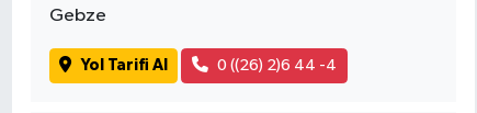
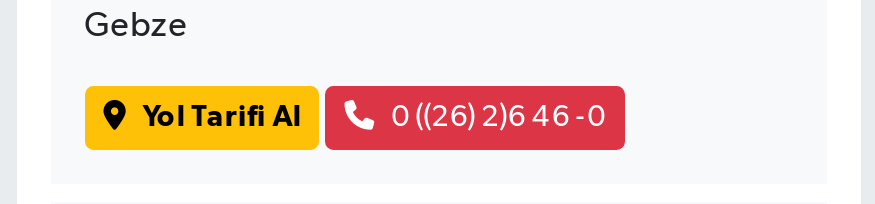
- 0 ((26) 2)6 44 -4
+ 0 ((26) 2)6 46 -0
